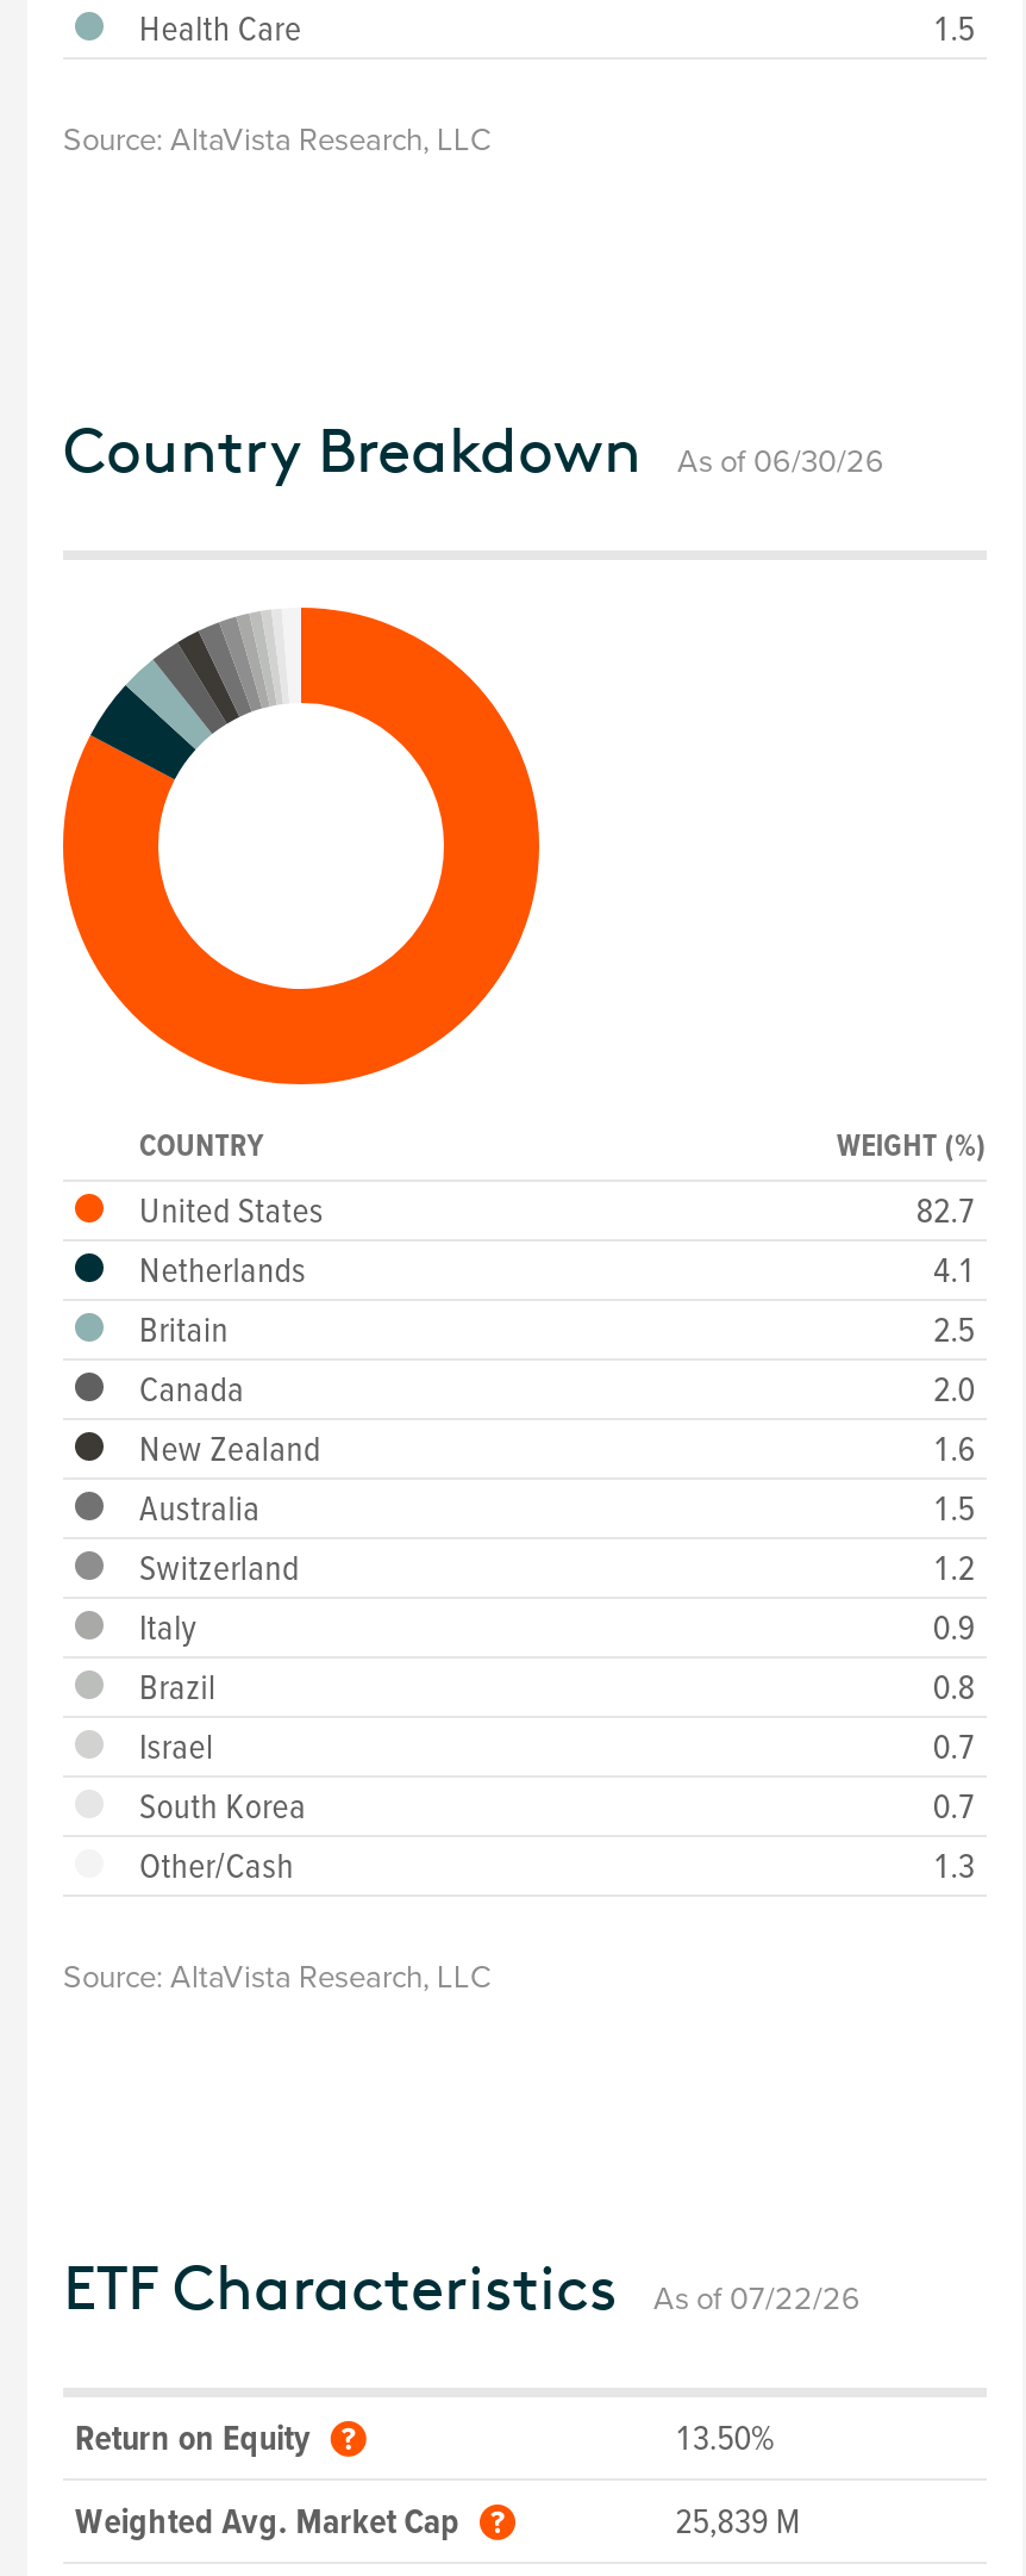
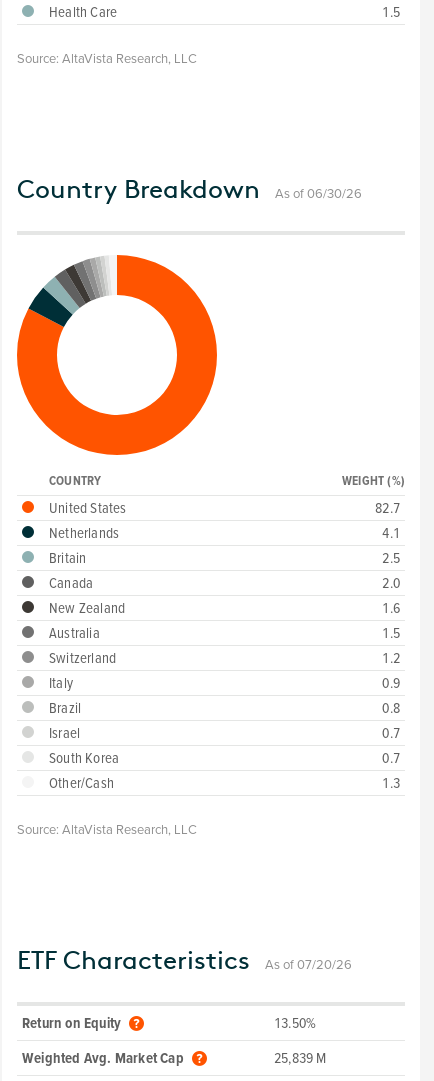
- ETF Characteristics As of 07/22/26
+ ETF Characteristics As of 07/20/26
